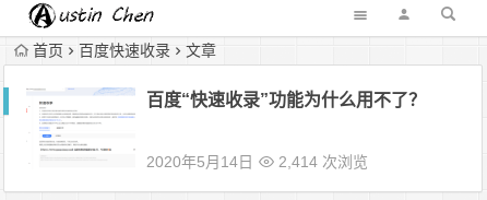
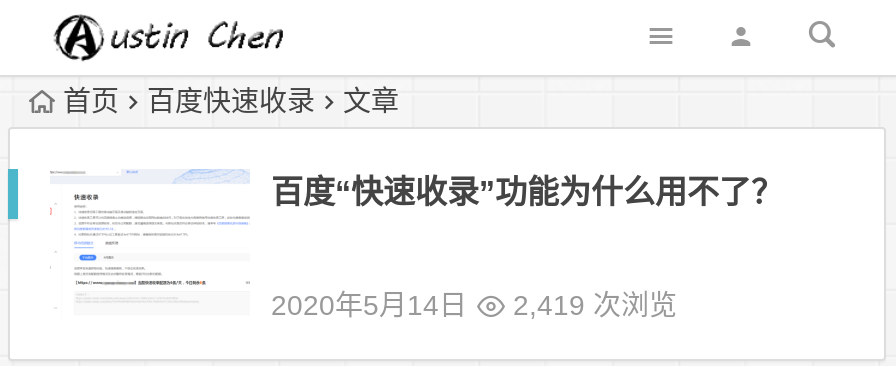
- 2020年5月14日 2,414 次浏览
+ 2020年5月14日 2,419 次浏览
